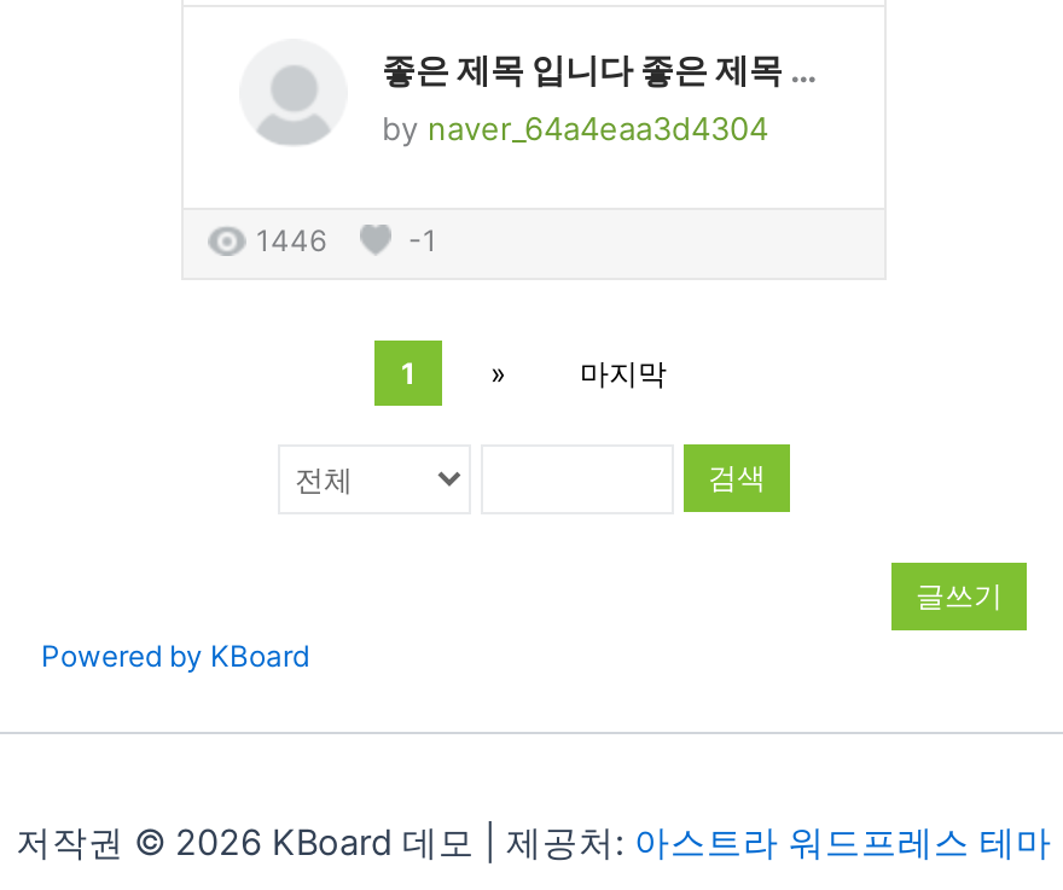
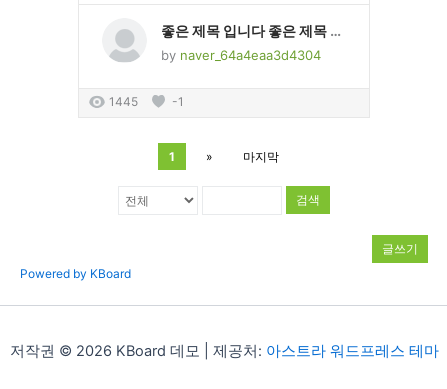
- 1446
+ 1445
